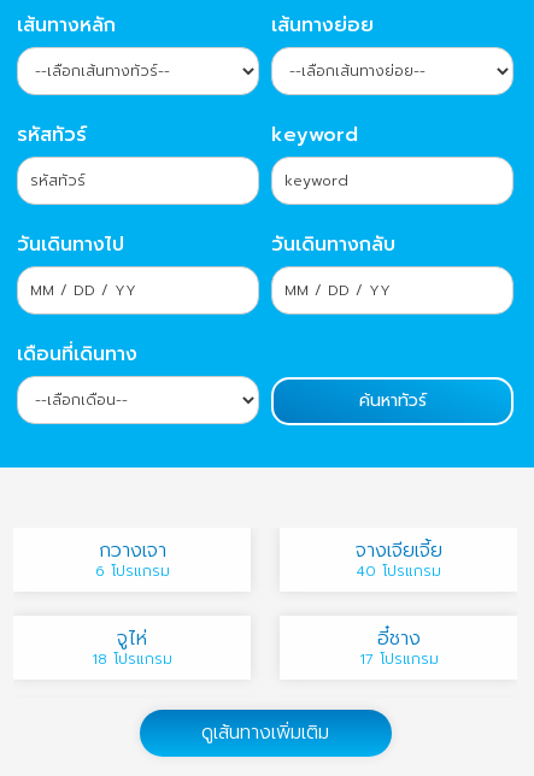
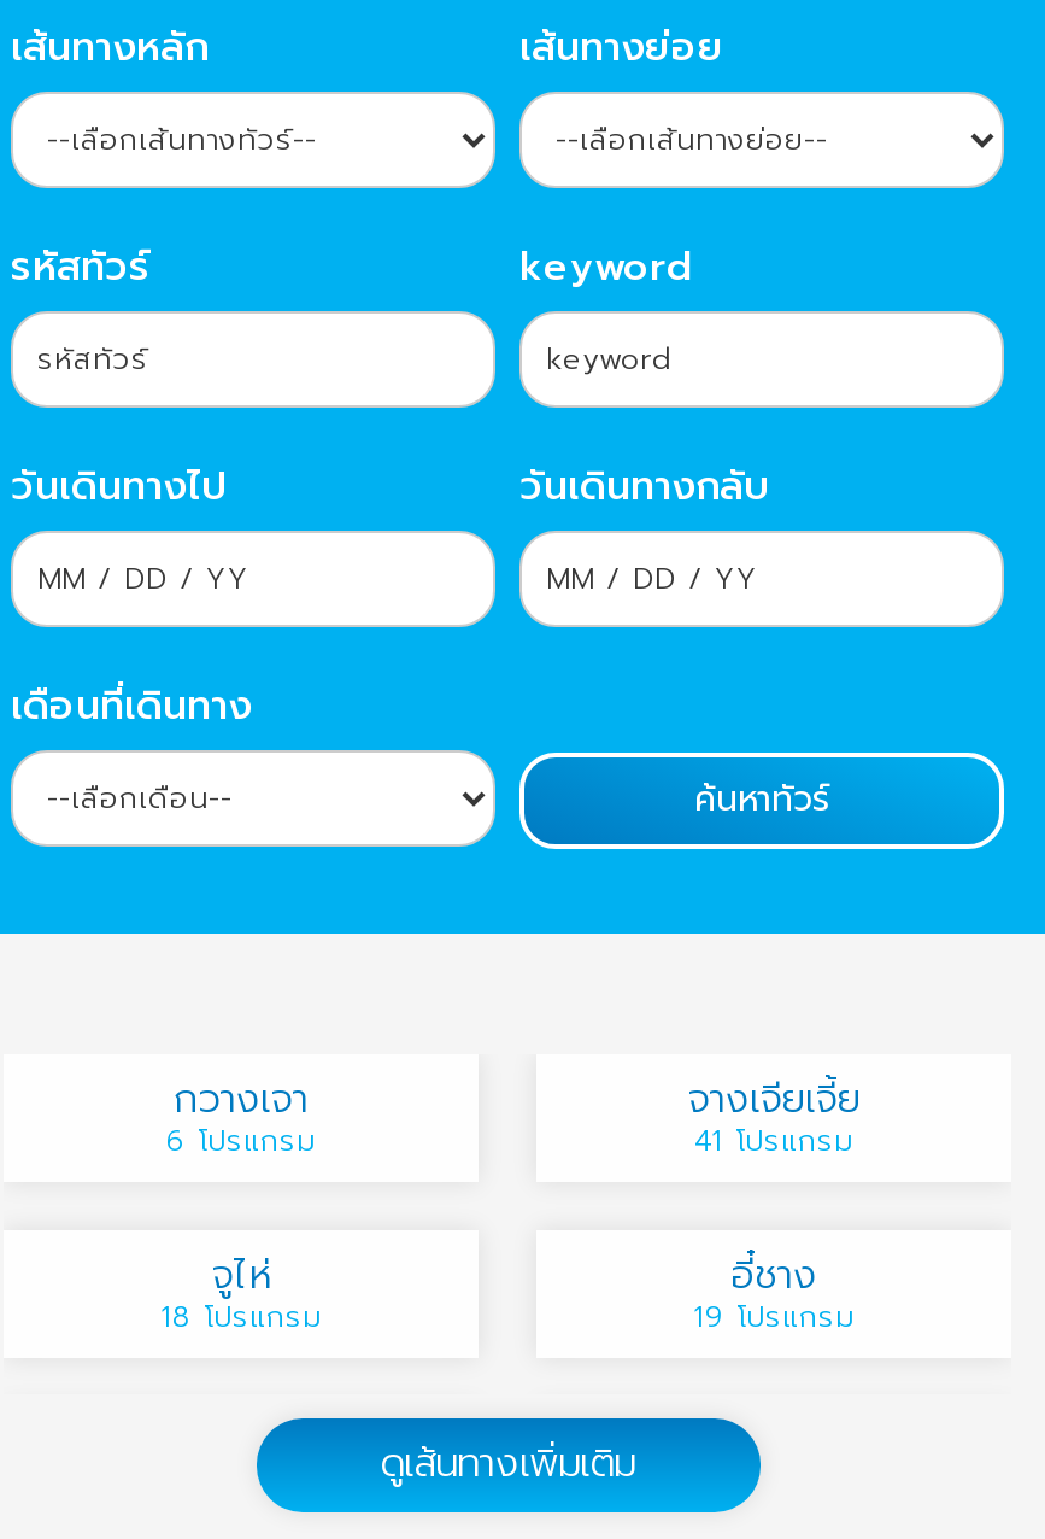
- 40 โปรแกรม
+ 41 โปรแกรม

- 17 โปรแกรม
+ 19 โปรแกรม
